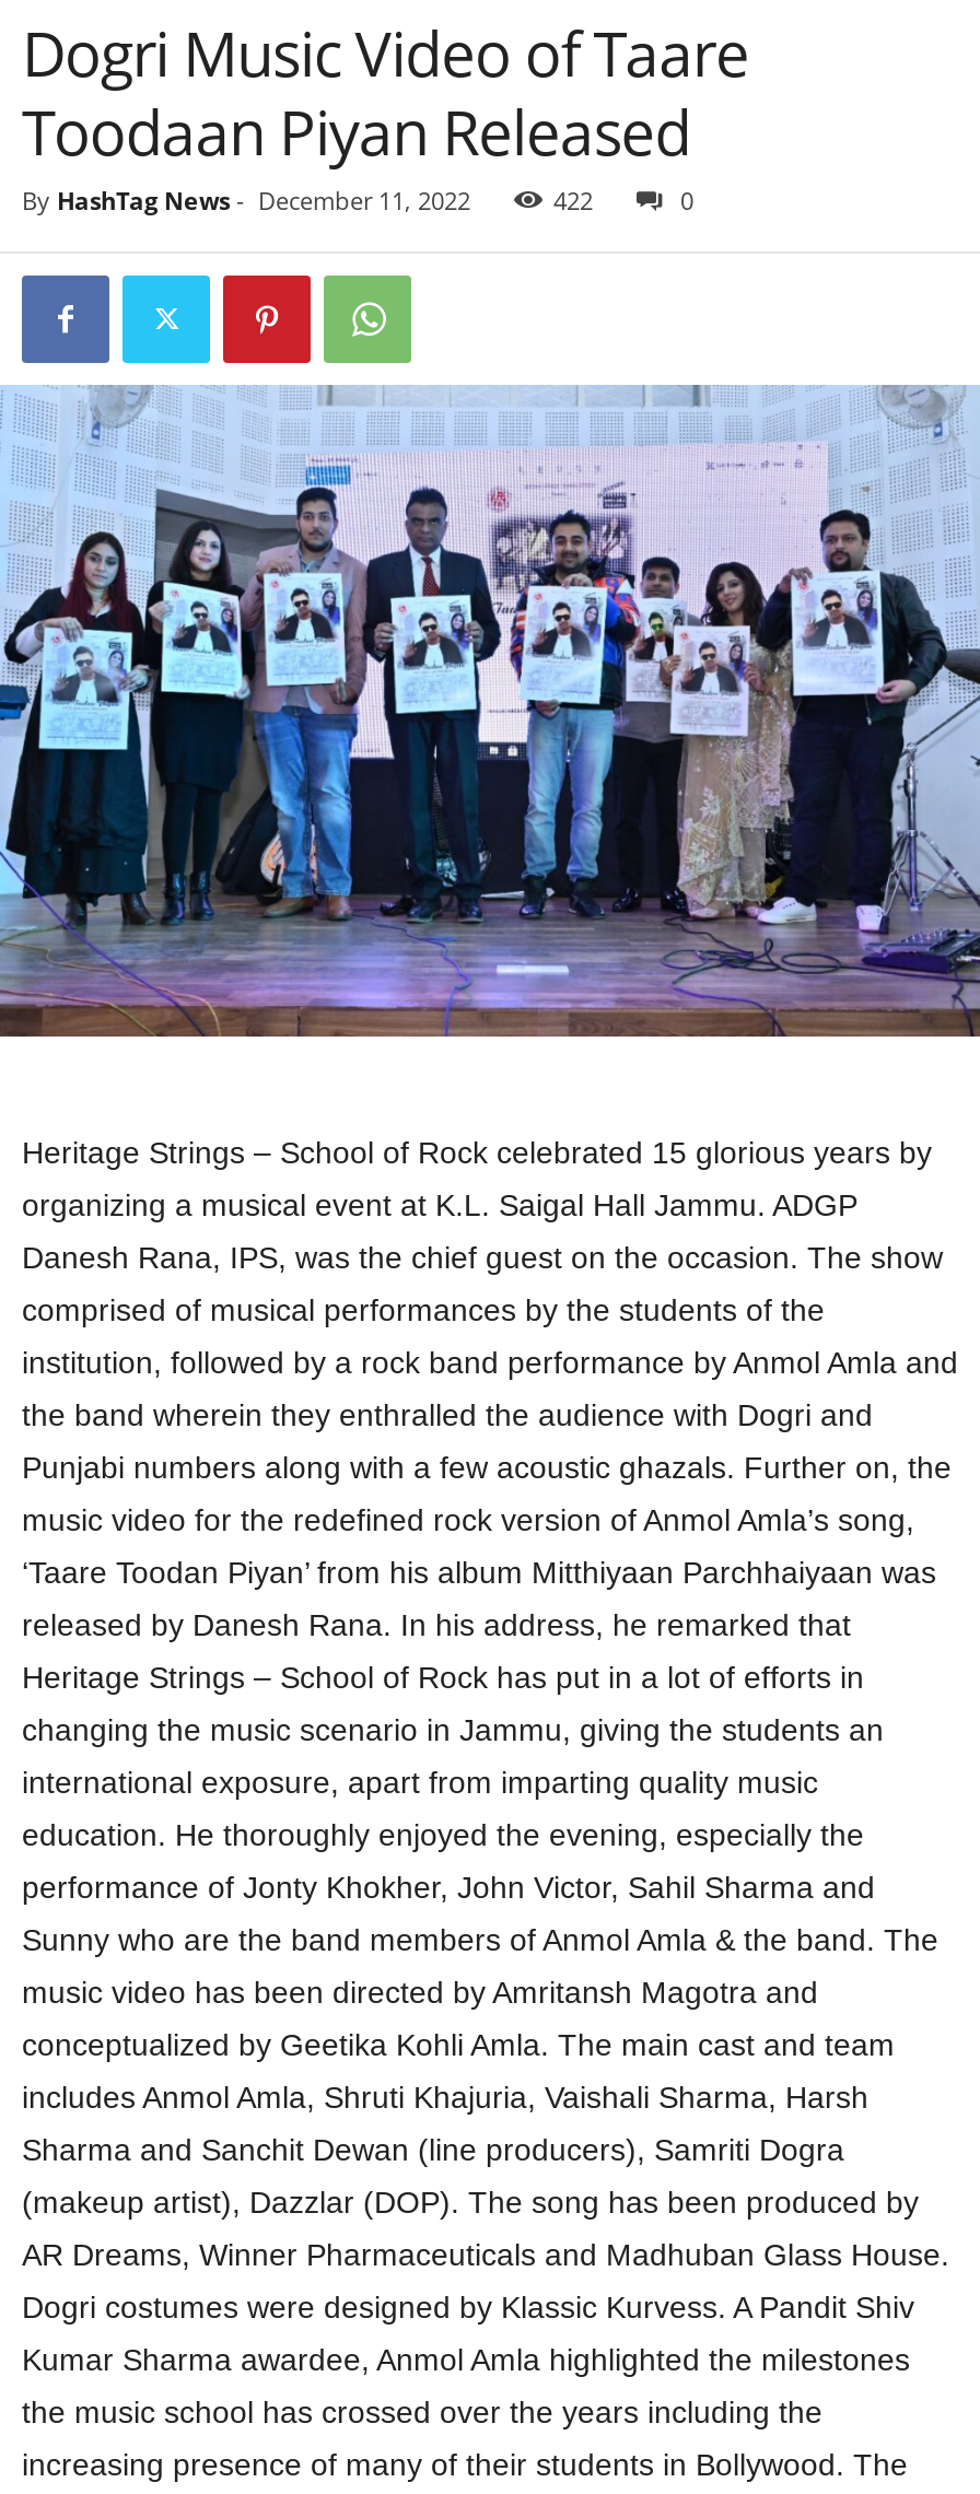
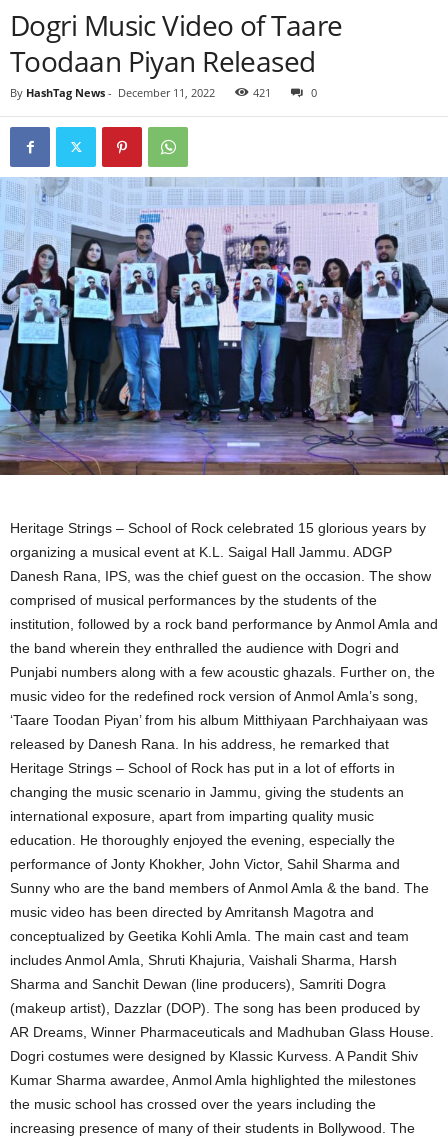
- 422
+ 421
